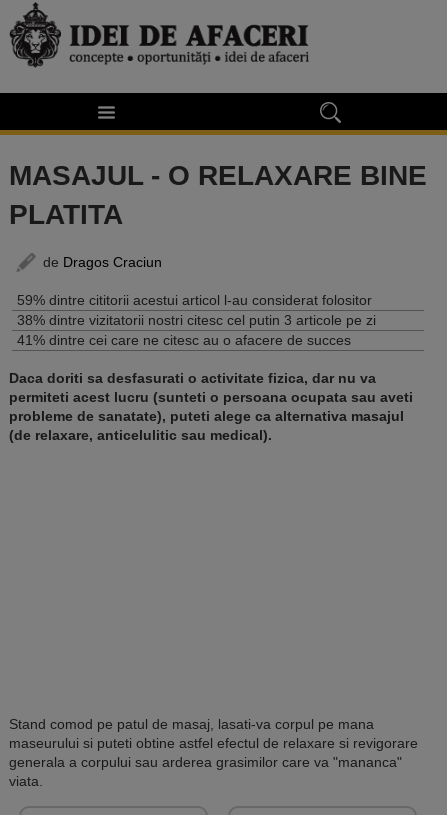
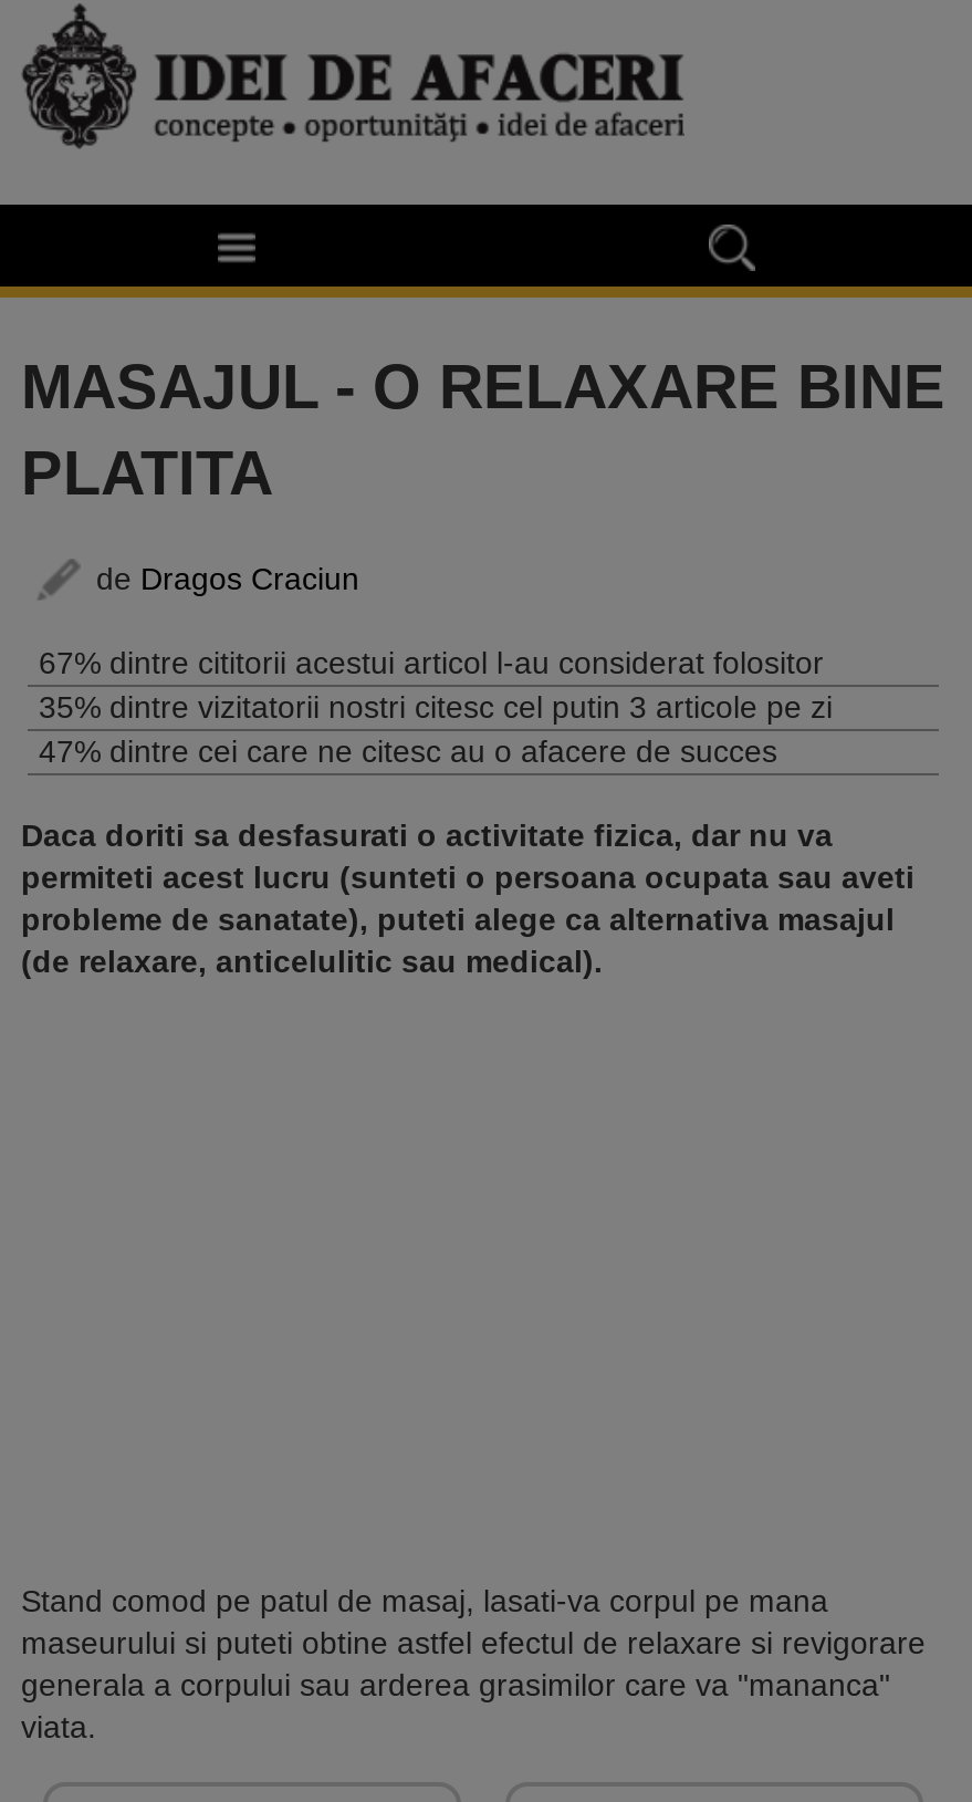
- 59% dintre cititorii acestui articol l-au considerat folositor
+ 67% dintre cititorii acestui articol l-au considerat folositor

- 38% dintre vizitatorii nostri citesc cel putin 3 articole pe zi
+ 35% dintre vizitatorii nostri citesc cel putin 3 articole pe zi

- 41% dintre cei care ne citesc au o afacere de succes
+ 47% dintre cei care ne citesc au o afacere de succes
